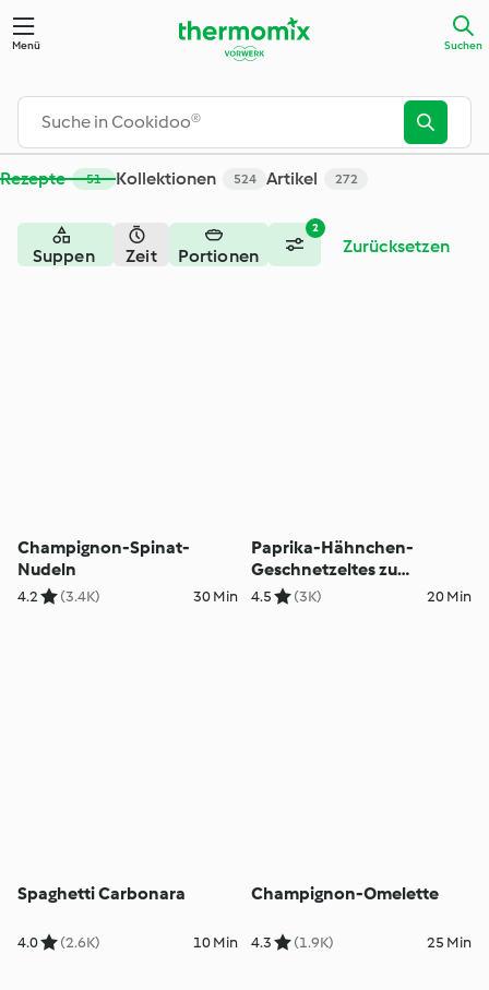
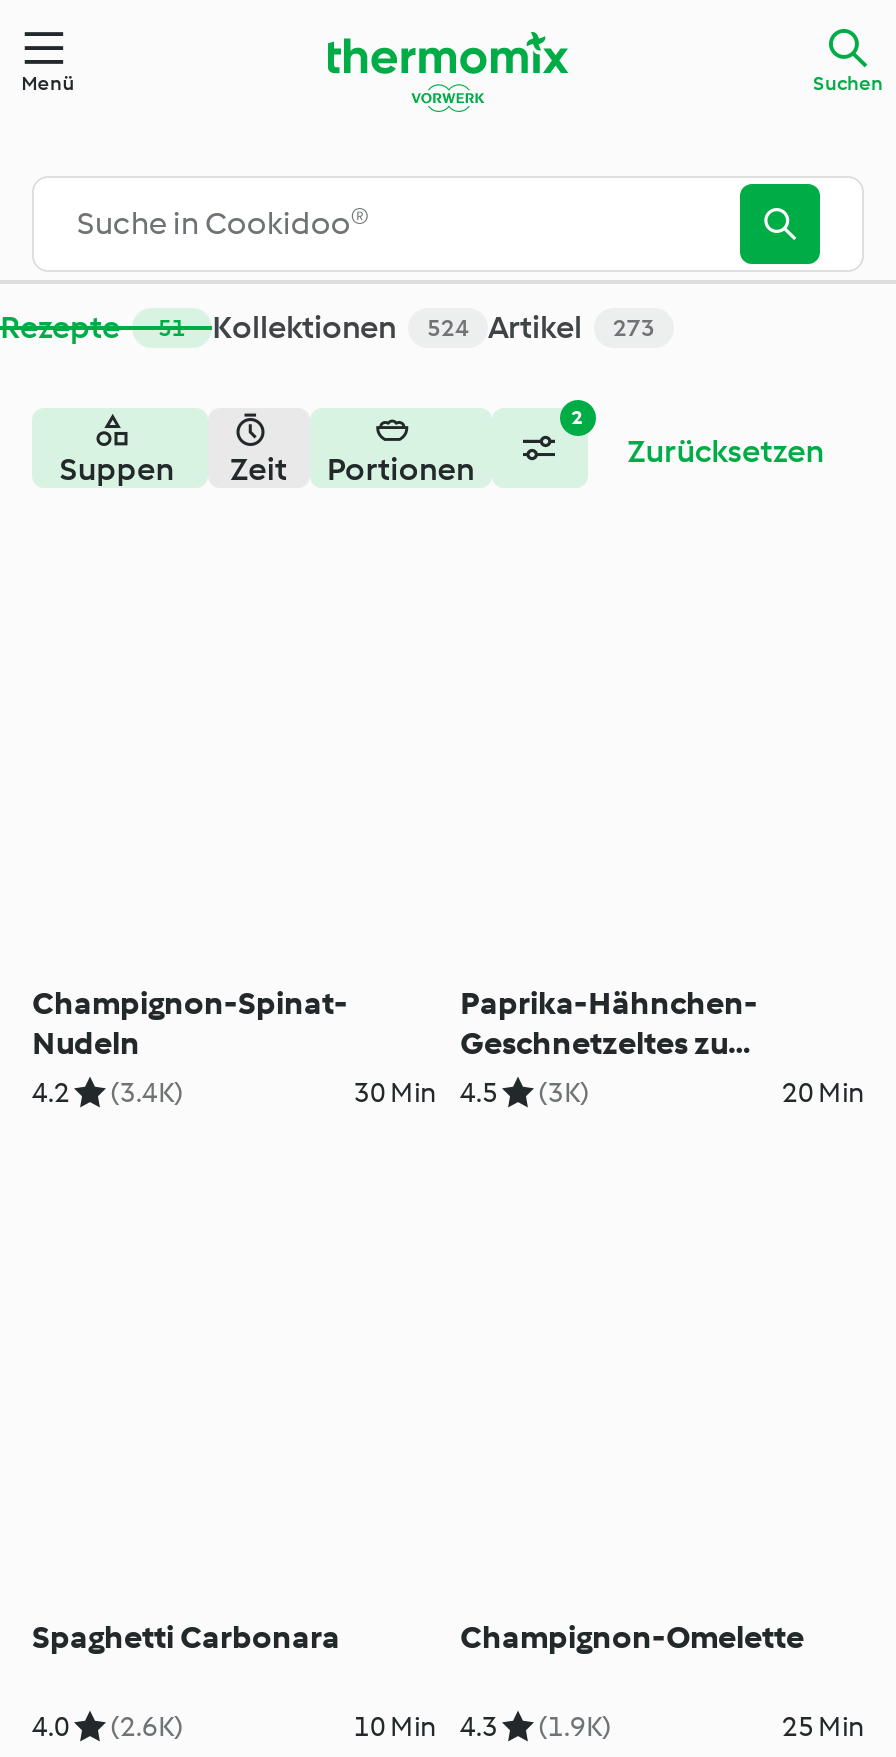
- 272
+ 273
